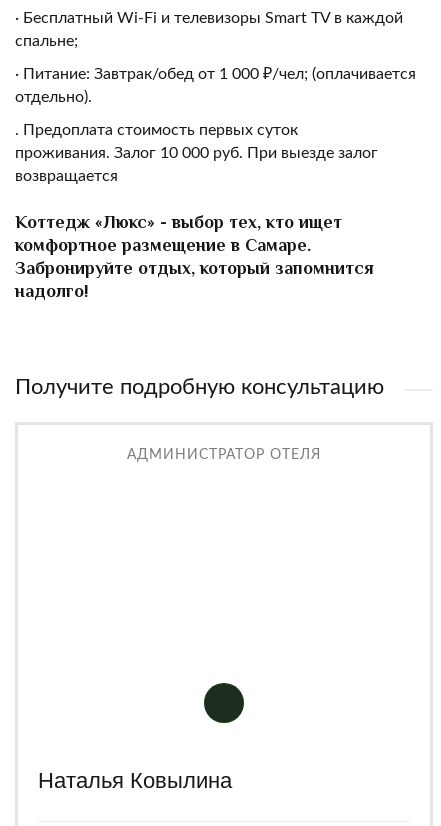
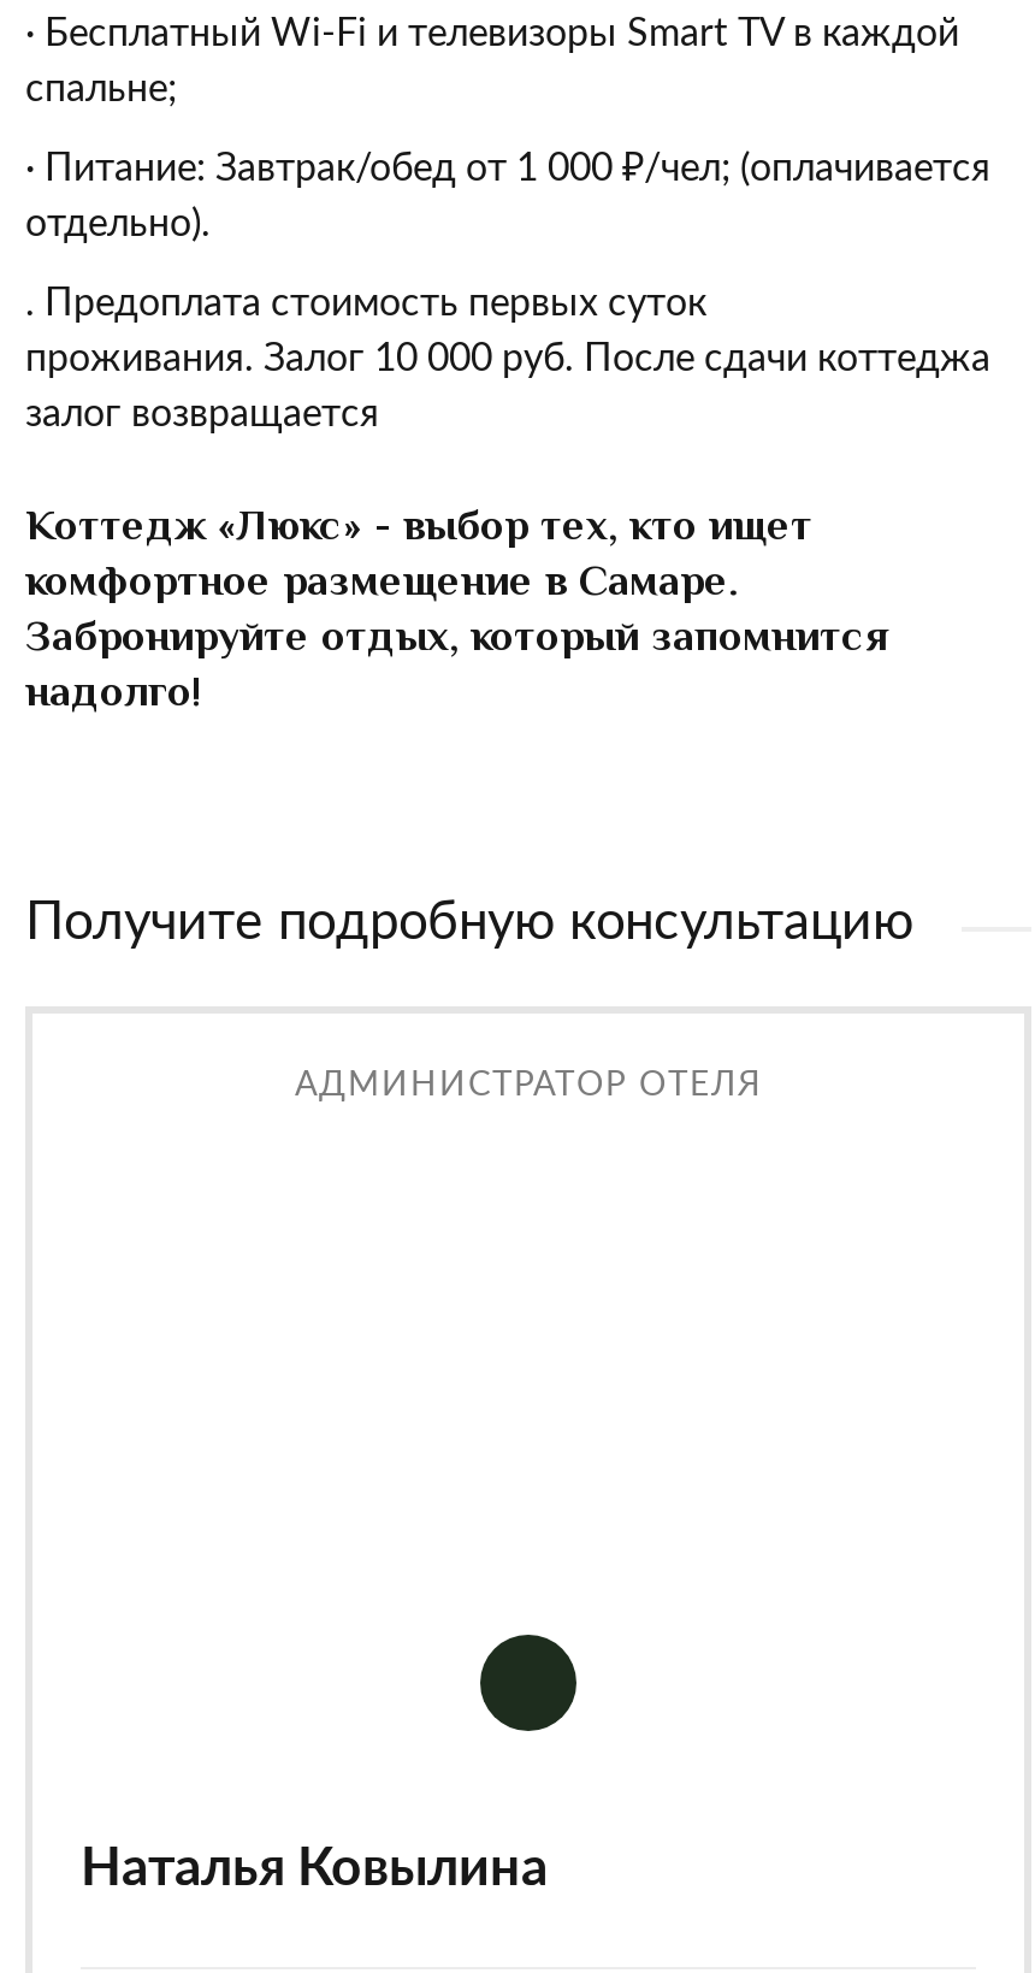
- проживания. Залог 10 000 руб. При выезде залог
- возвращается
+ проживания. Залог 10 000 руб. После сдачи коттеджа
+ залог возвращается
